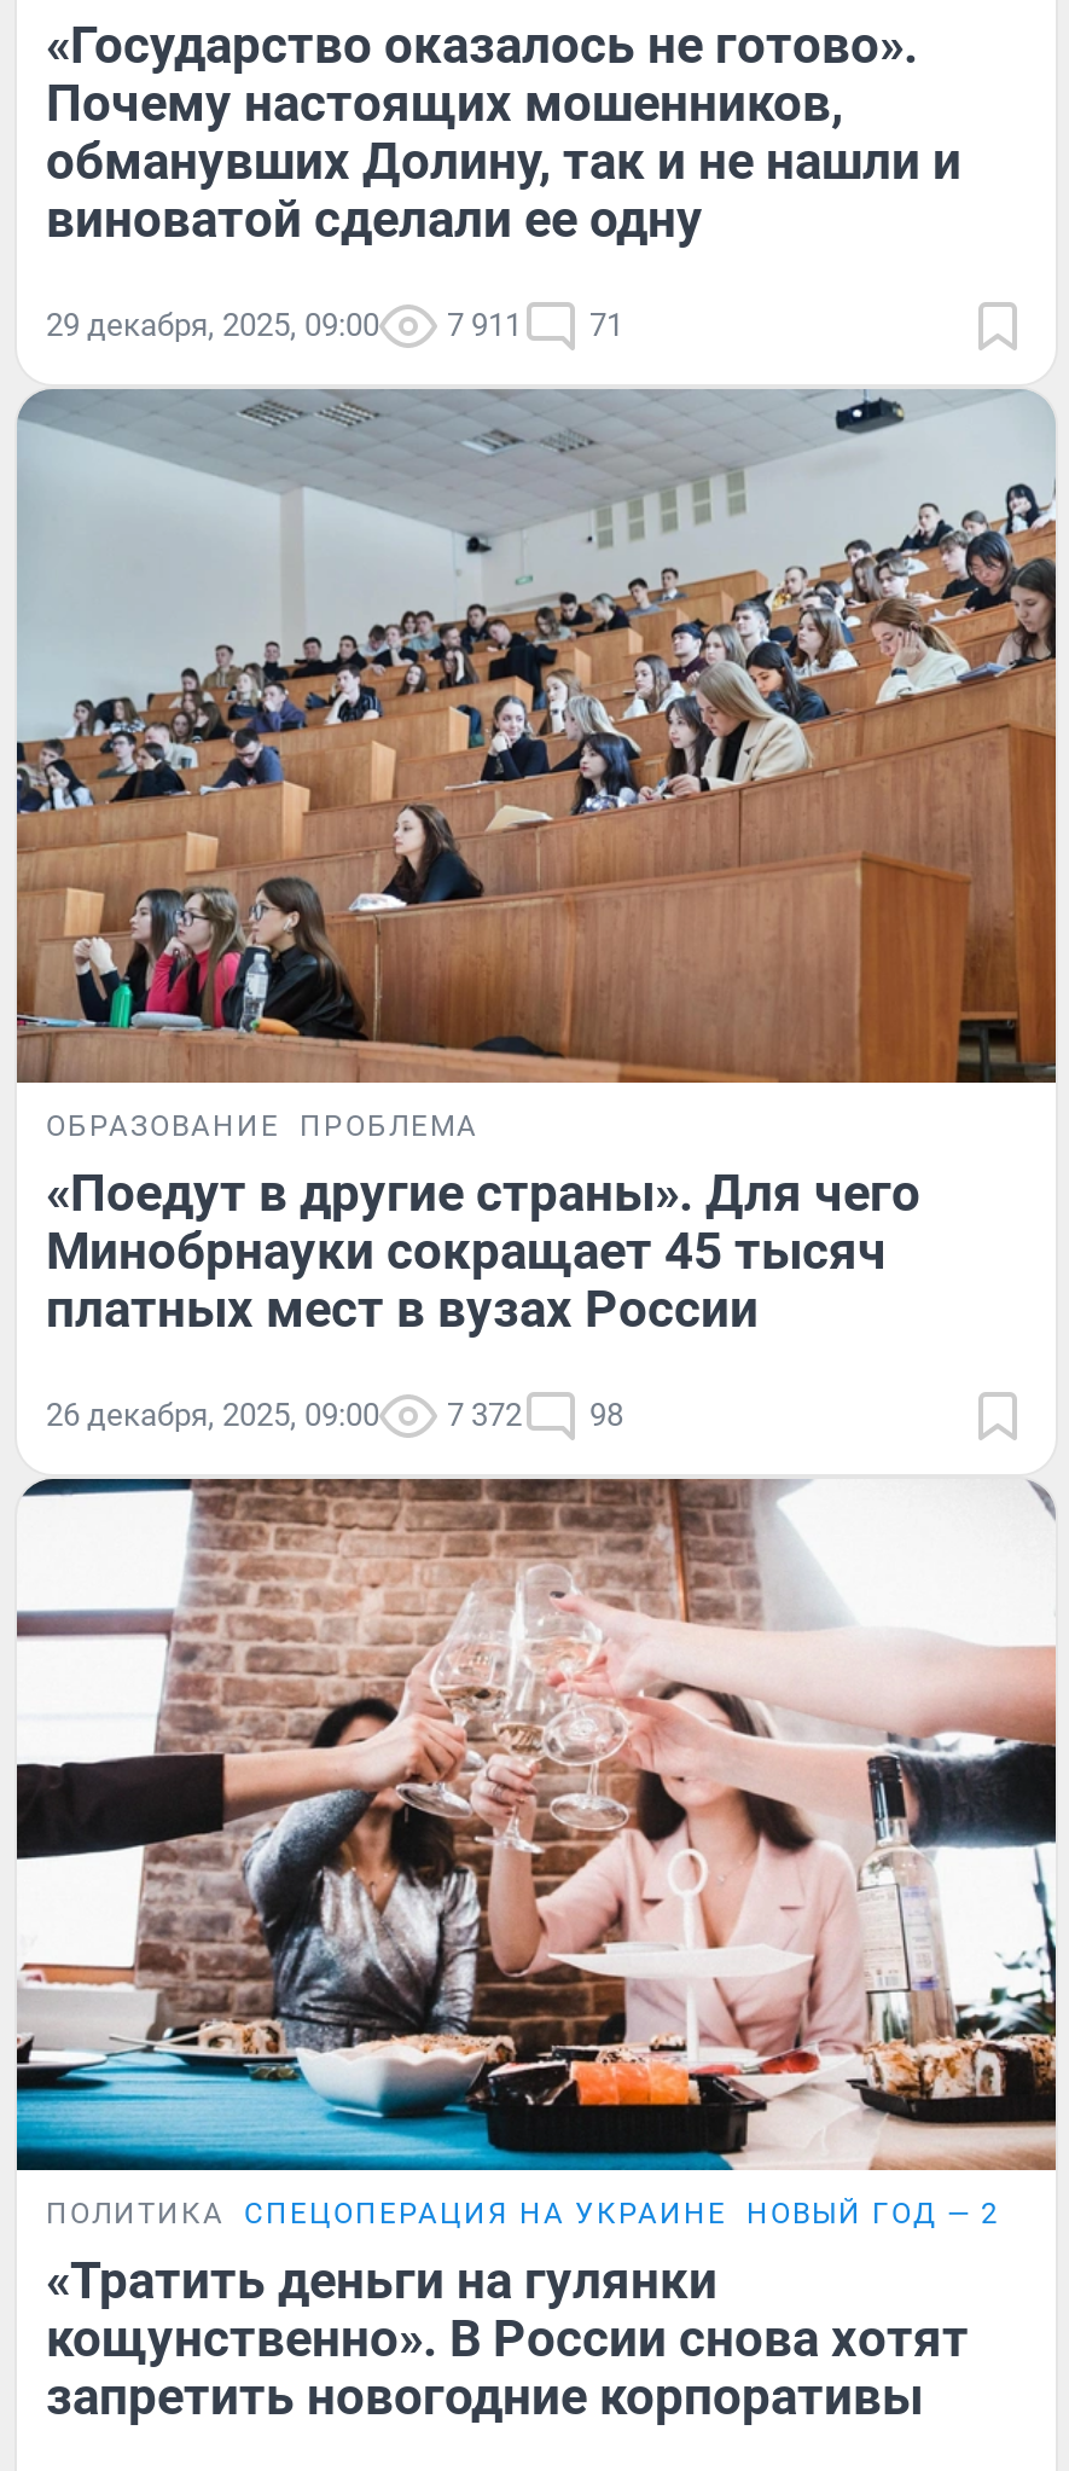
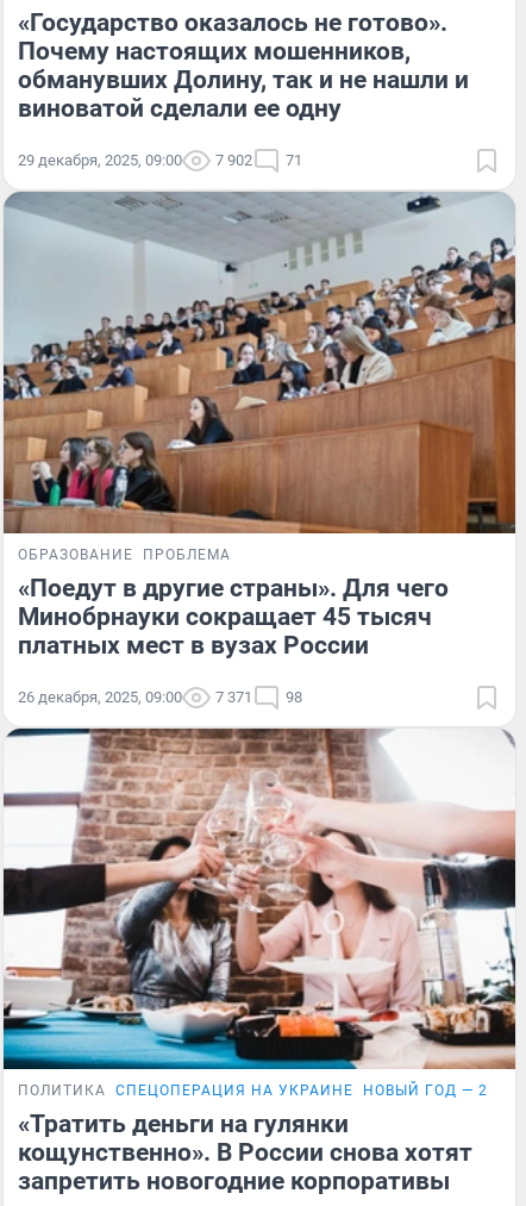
- 29 декабря, 2025, 09:00 7 911 71
+ 29 декабря, 2025, 09:00 7 902 71

- 26 декабря, 2025, 09:00 7 372 98
+ 26 декабря, 2025, 09:00 7 371 98
